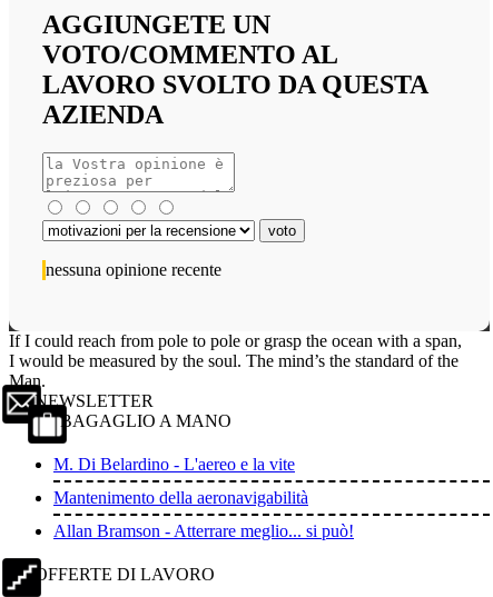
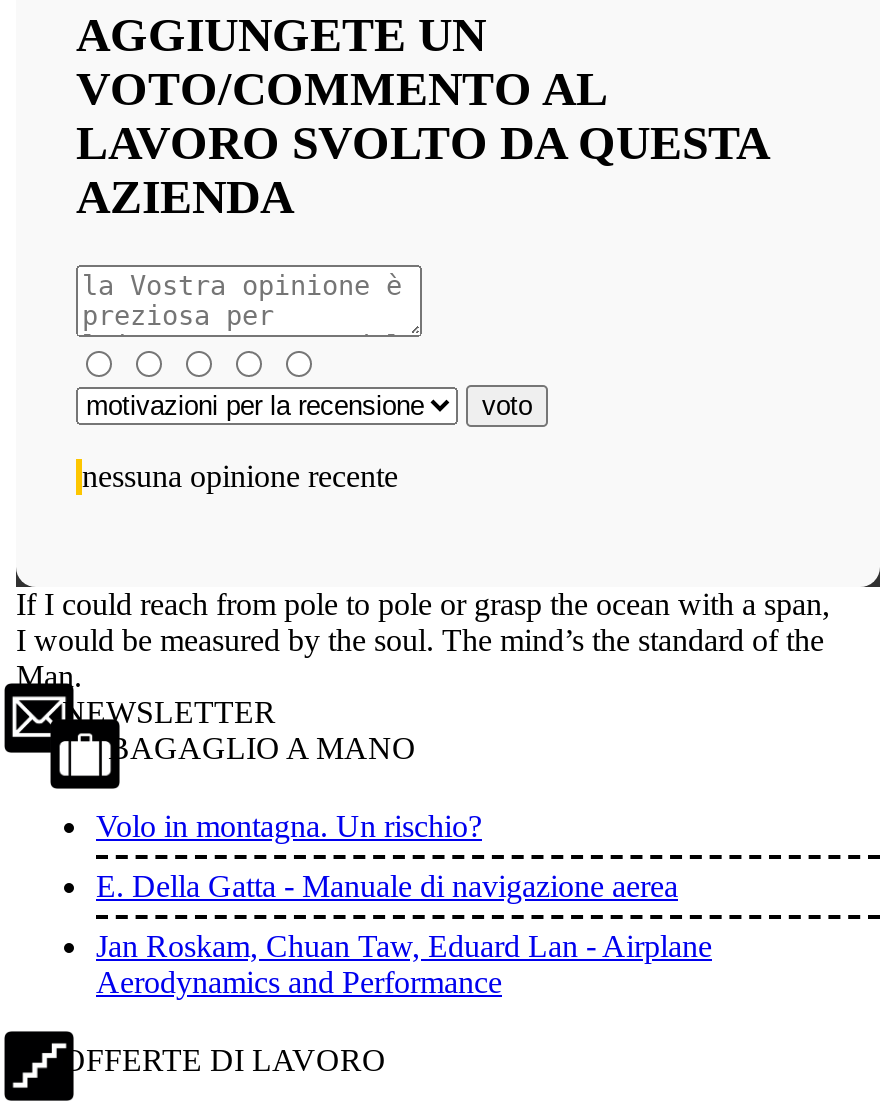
- M. Di Belardino - L'aereo e la vite
+ Volo in montagna. Un rischio?

- Mantenimento della aeronavigabilità
+ E. Della Gatta - Manuale di navigazione aerea

- Allan Bramson - Atterrare meglio... si può!
+ Jan Roskam, Chuan Taw, Eduard Lan - Airplane
+ Aerodynamics and Performance
